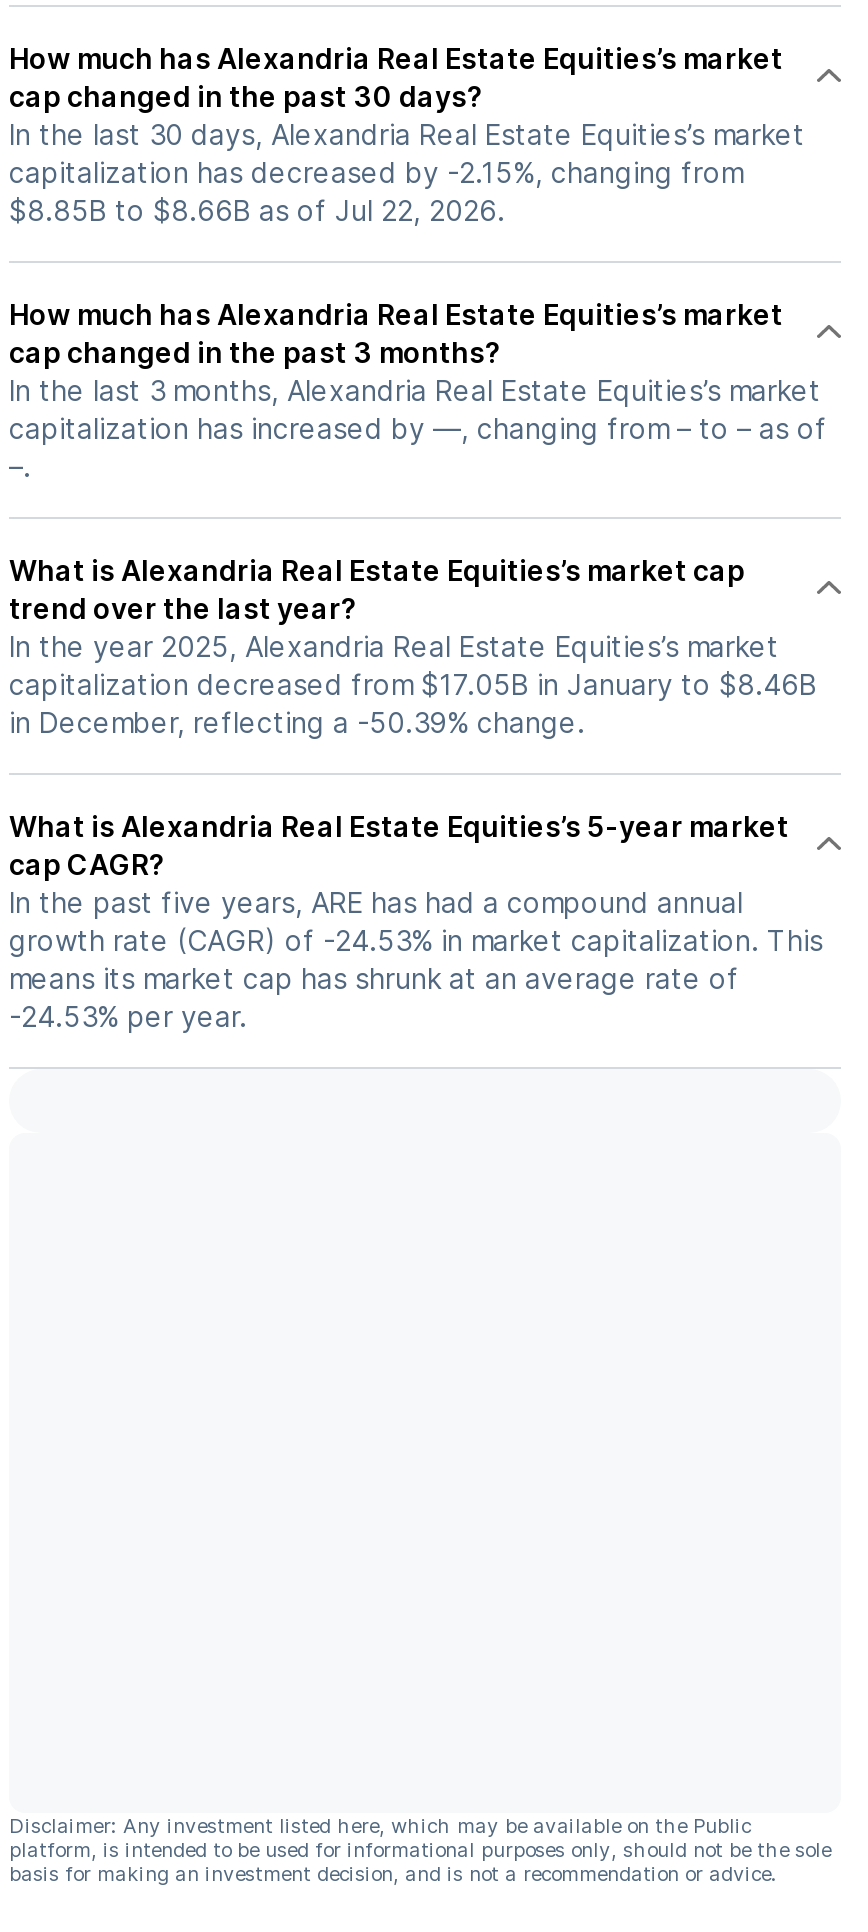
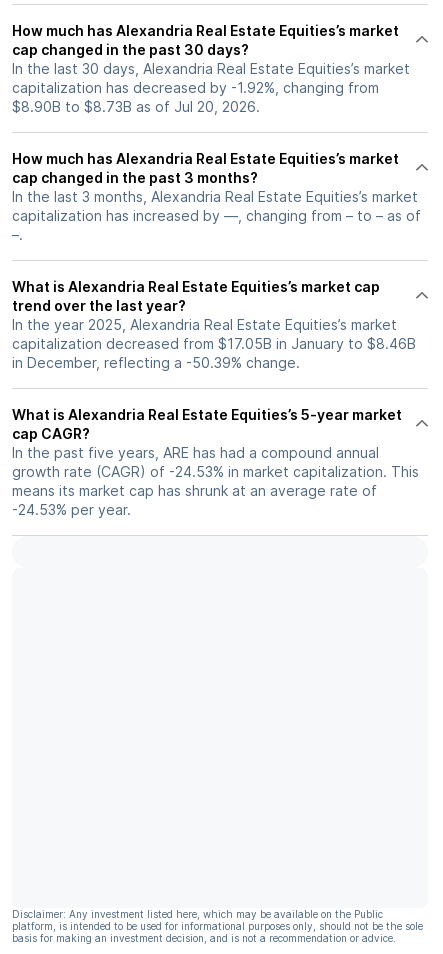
- capitalization has decreased by -2.15%, changing from
+ capitalization has decreased by -1.92%, changing from

- $8.85B to $8.66B as of Jul 22, 2026.
+ $8.90B to $8.73B as of Jul 20, 2026.
